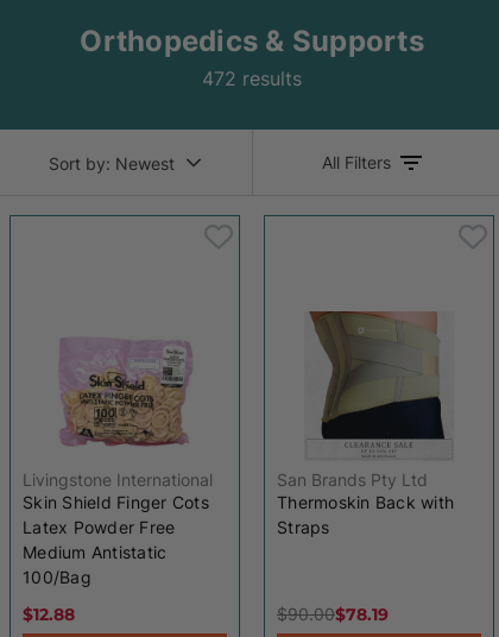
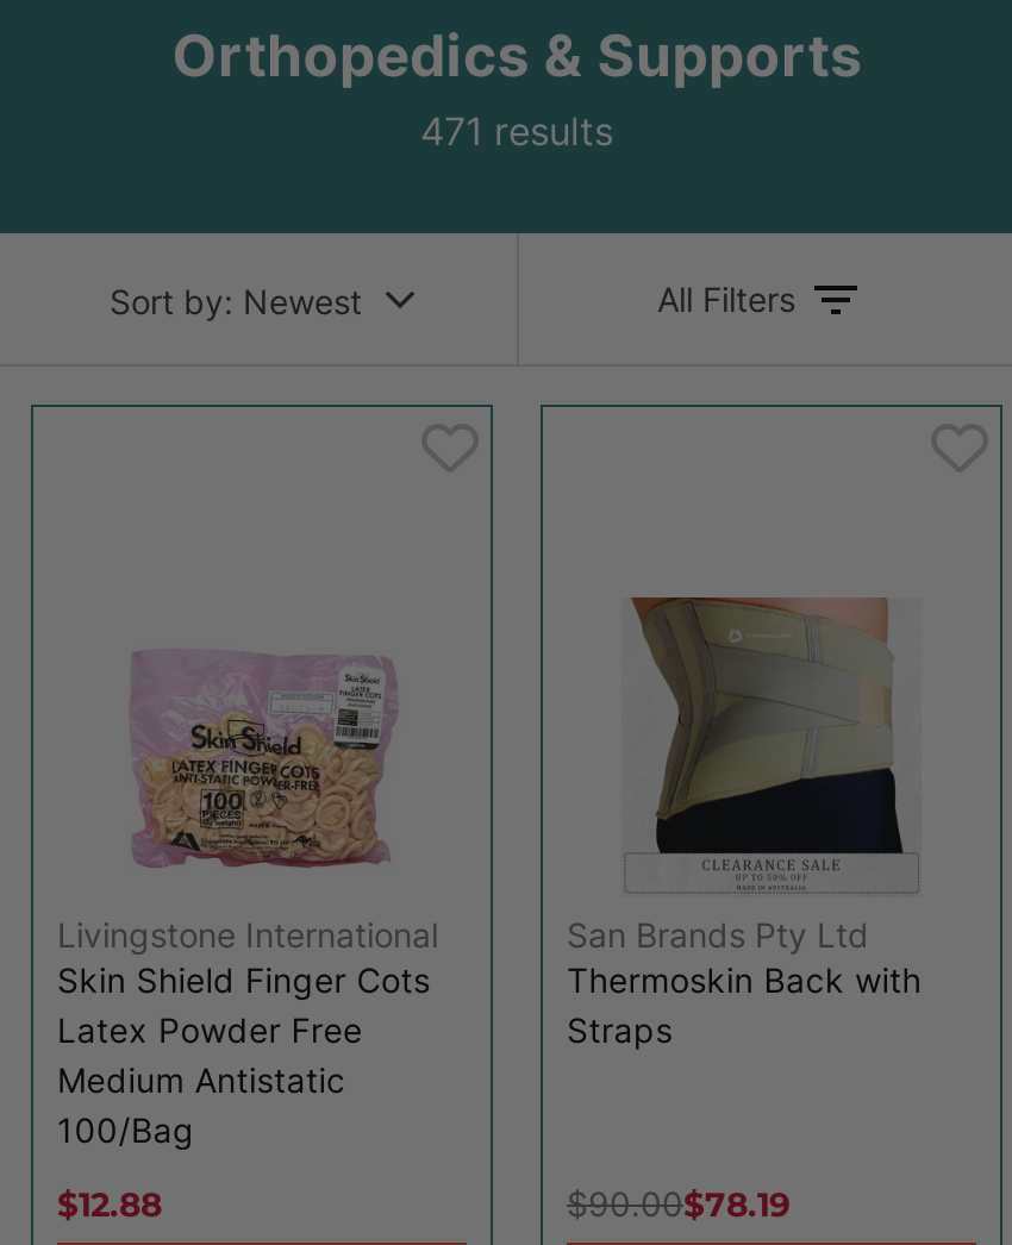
- 472 results
+ 471 results
